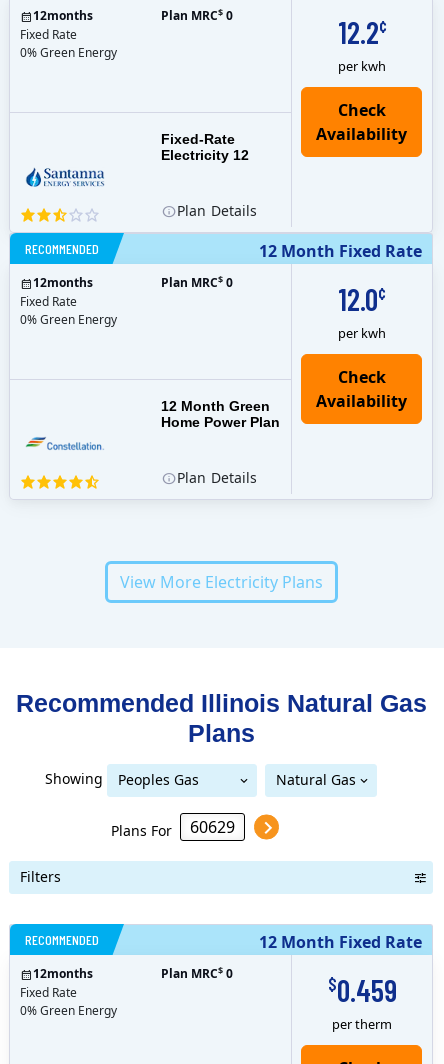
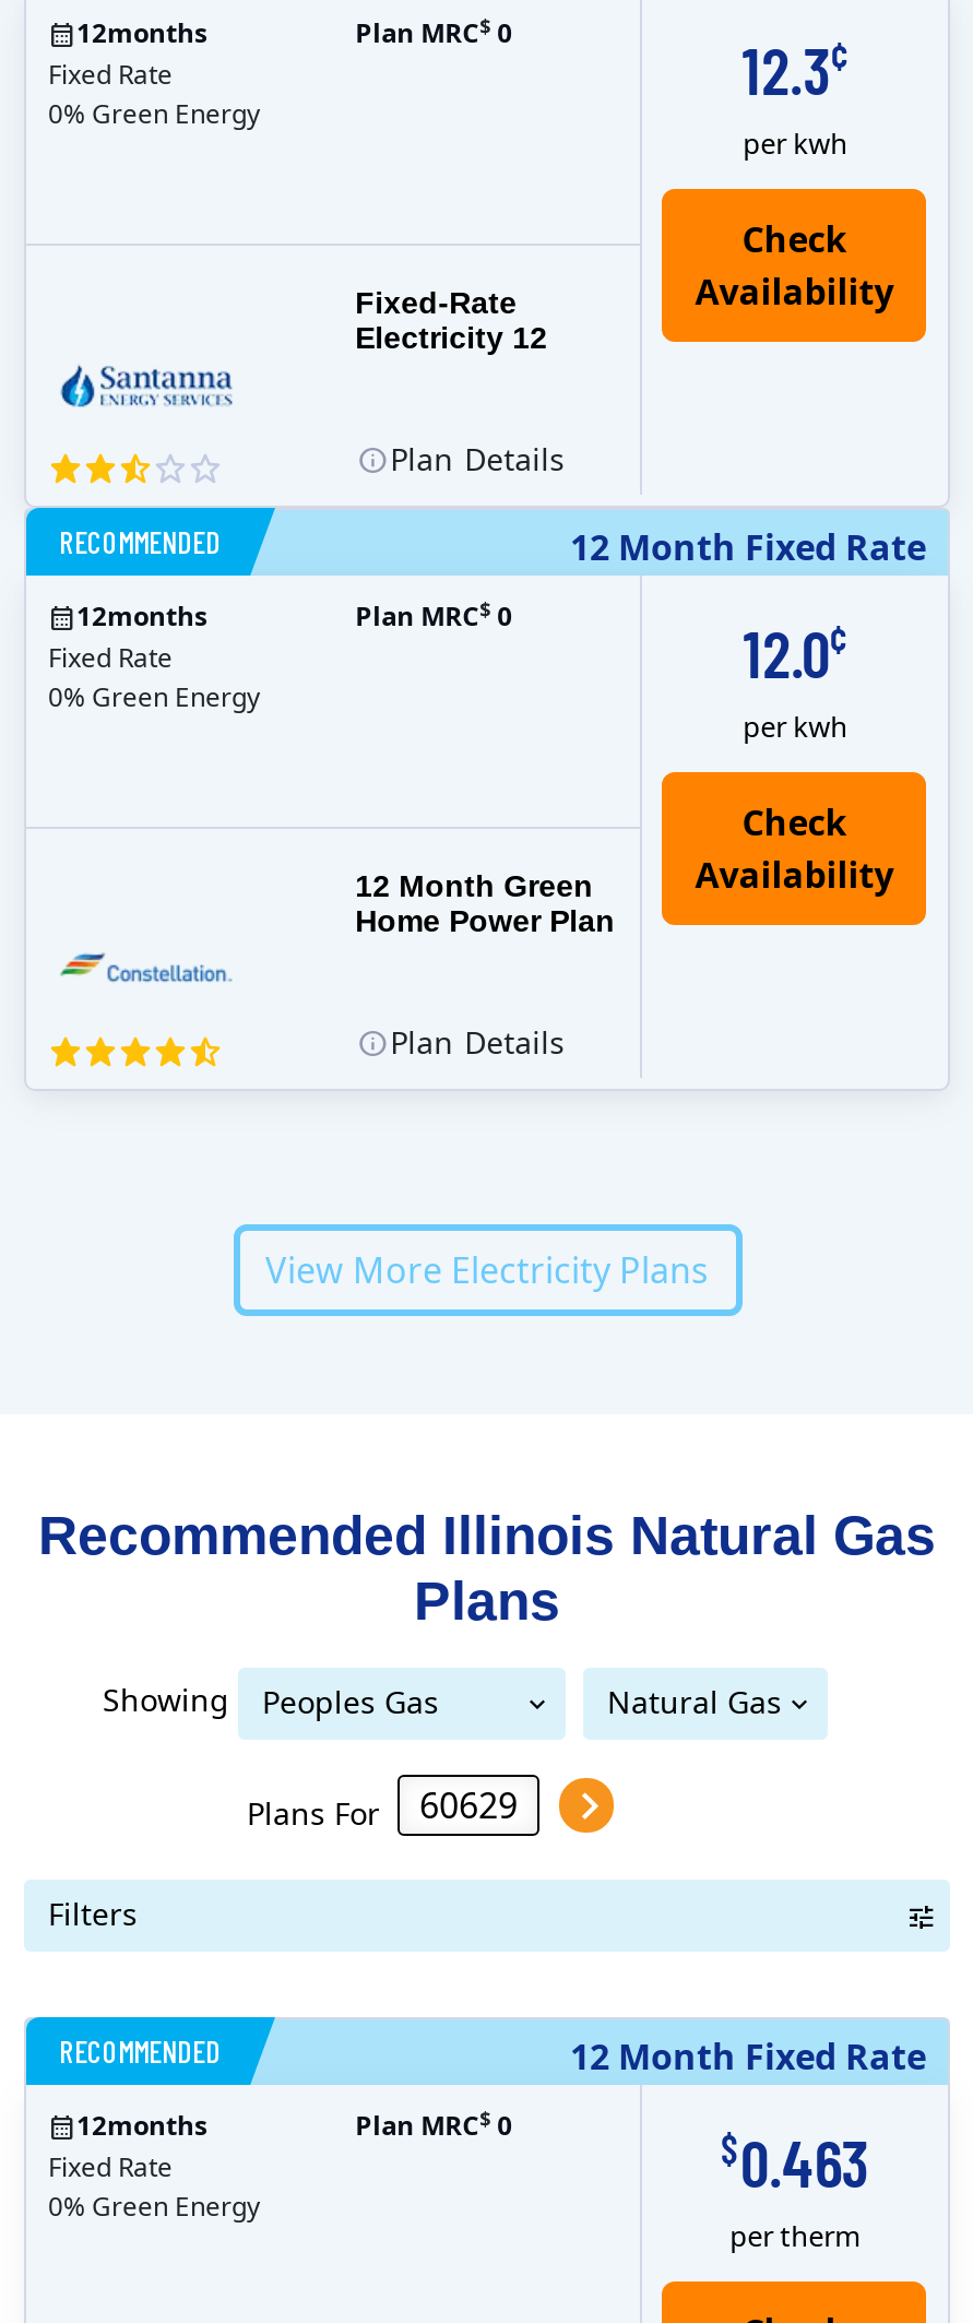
- 12.2¢
+ 12.3¢

- $0.459
+ $0.463
